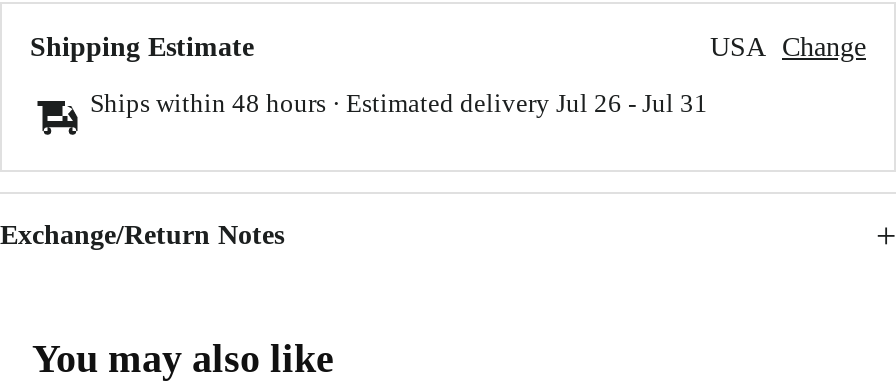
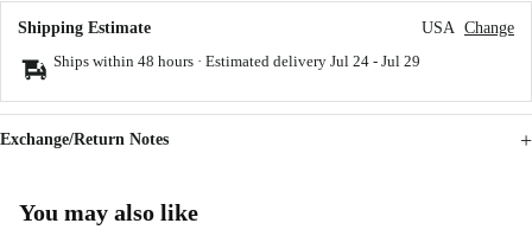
- Ships within 48 hours · Estimated delivery Jul 26 - Jul 31
+ Ships within 48 hours · Estimated delivery Jul 24 - Jul 29
